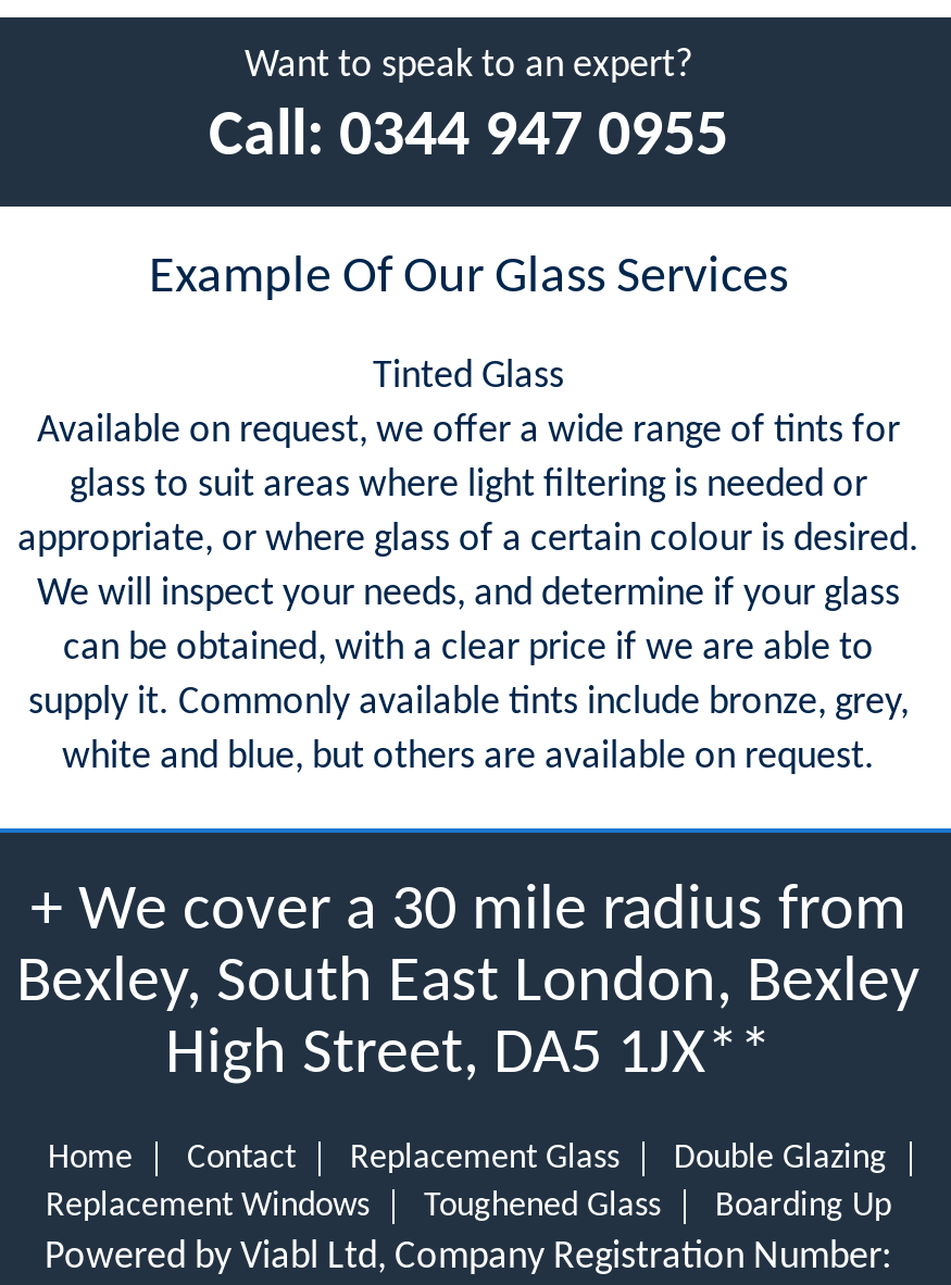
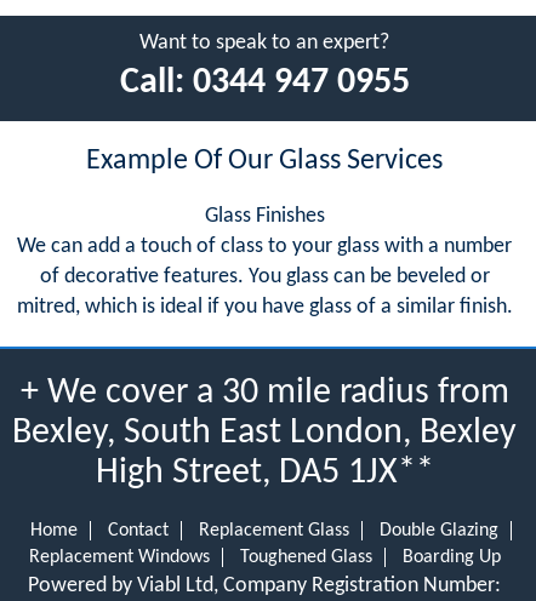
- Tinted Glass
- Available on request, we offer a wide range of tints for
- glass to suit areas where light filtering is needed or
- appropriate, or where glass of a certain colour is desired.
- We will inspect your needs, and determine if your glass
- can be obtained, with a clear price if we are able to
- supply it. Commonly available tints include bronze, grey,
- white and blue, but others are available on request.
+ Glass Finishes
+ We can add a touch of class to your glass with a number
+ of decorative features. You glass can be beveled or
+ mitred, which is ideal if you have glass of a similar finish.
